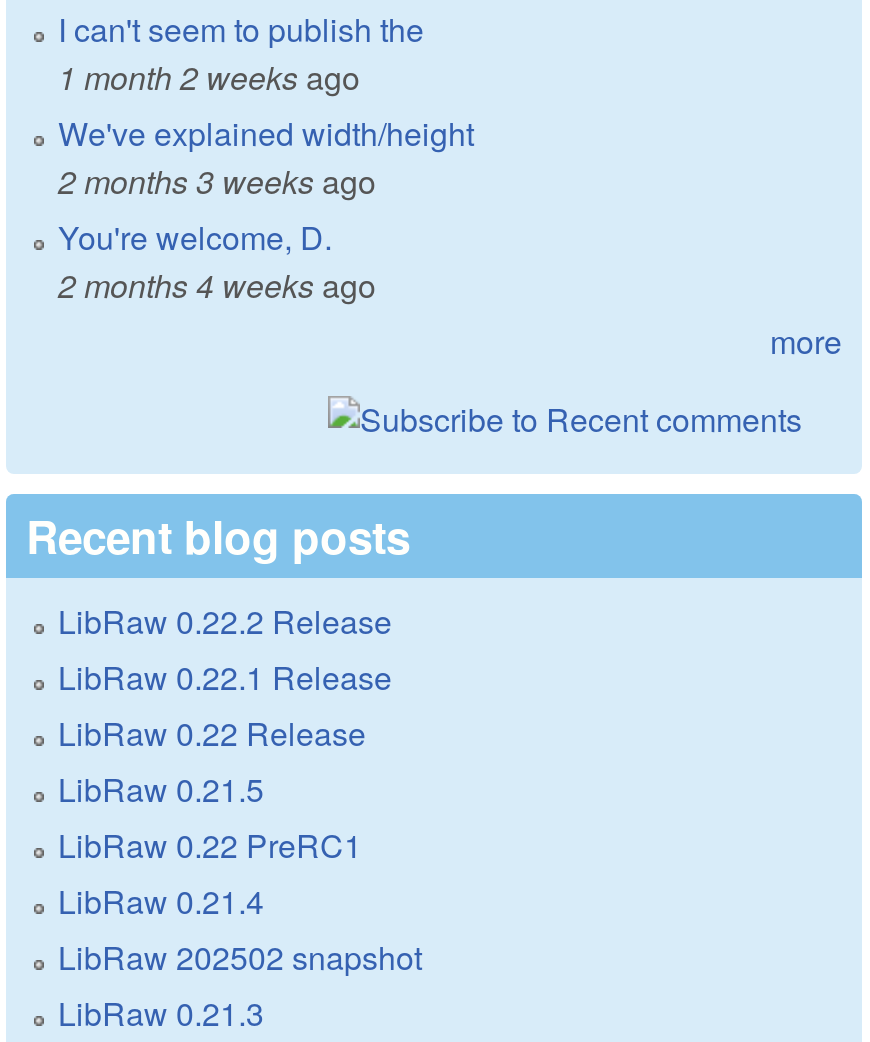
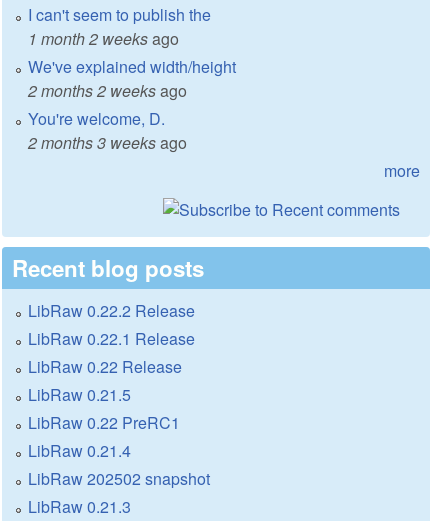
moved down: 2 months 3 weeks ago

+ 2 months 2 weeks ago

- 2 months 4 weeks ago
